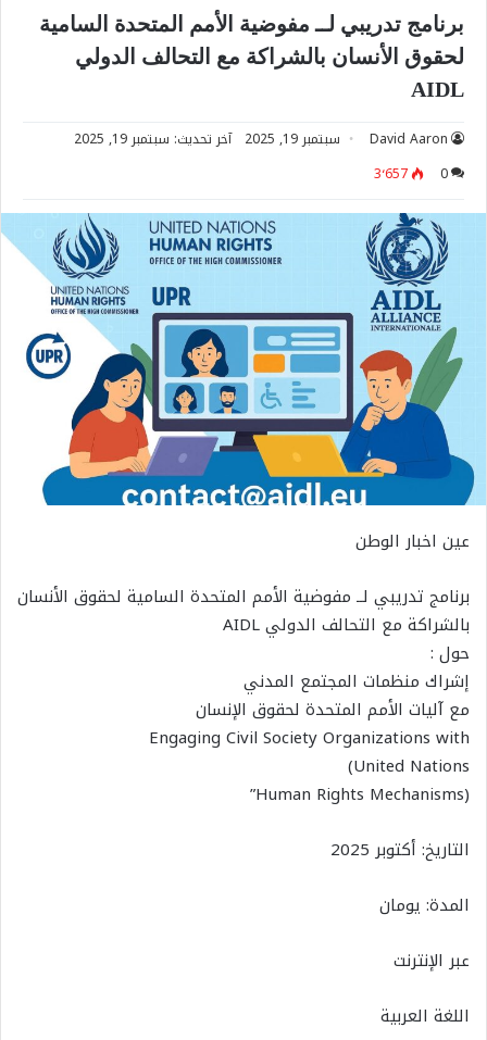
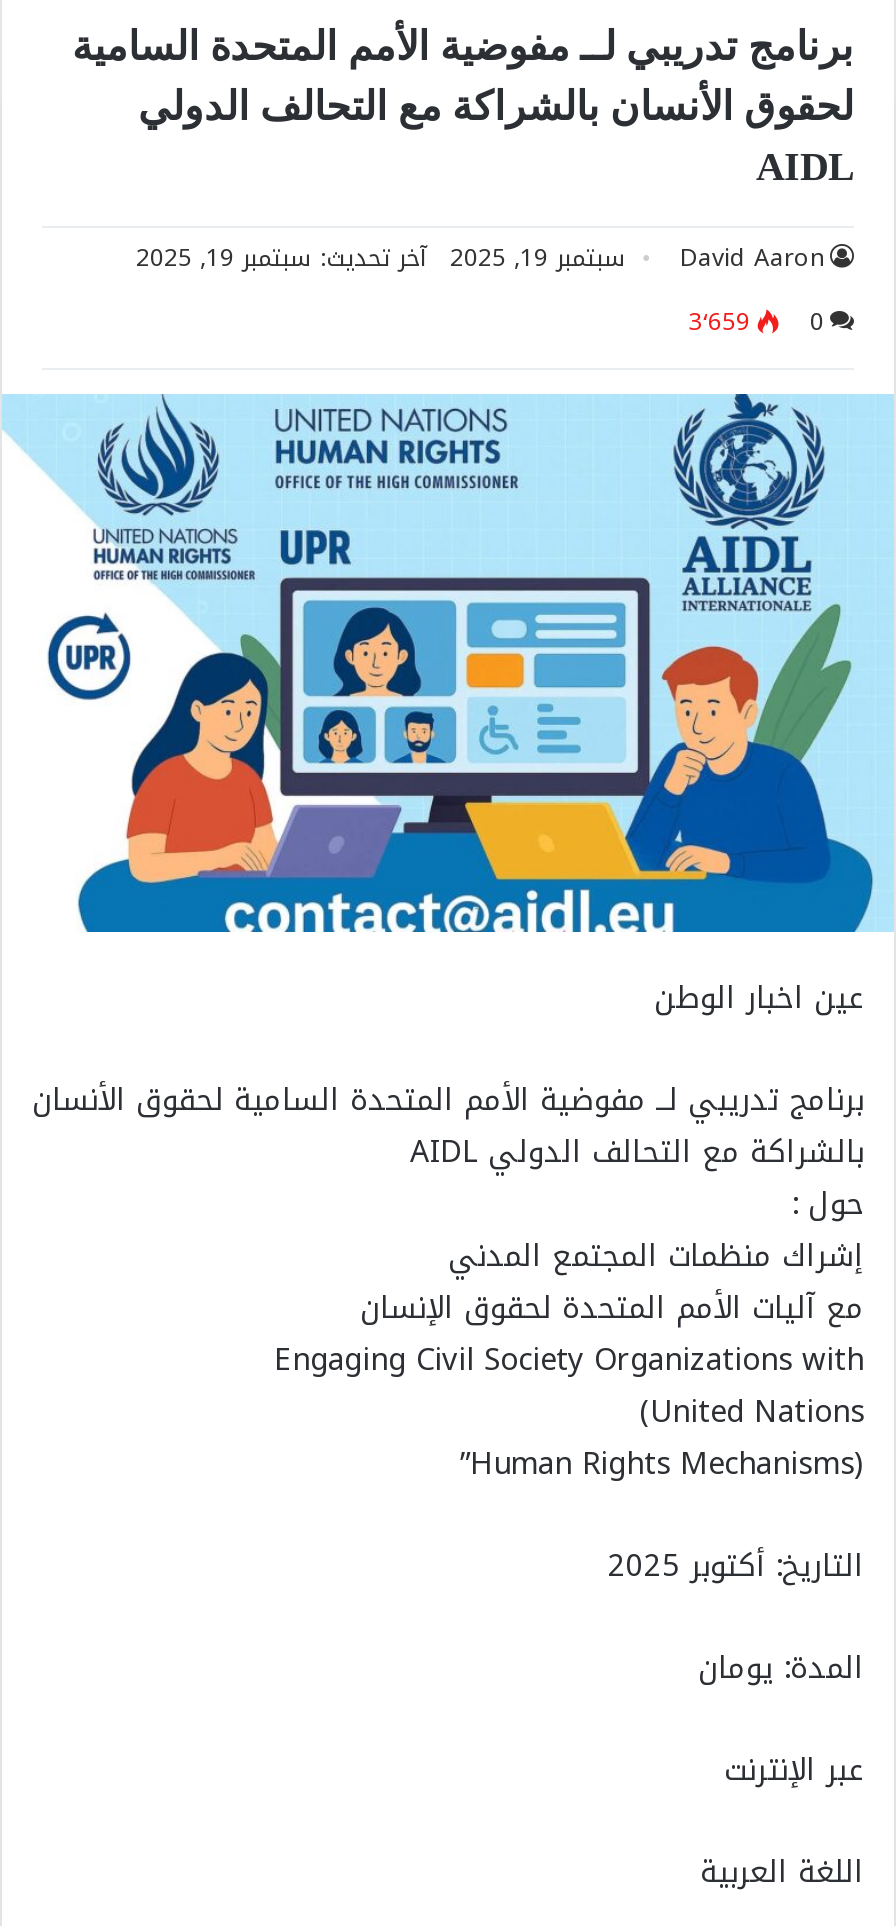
- 3٬657 0
+ 3٬659 0
